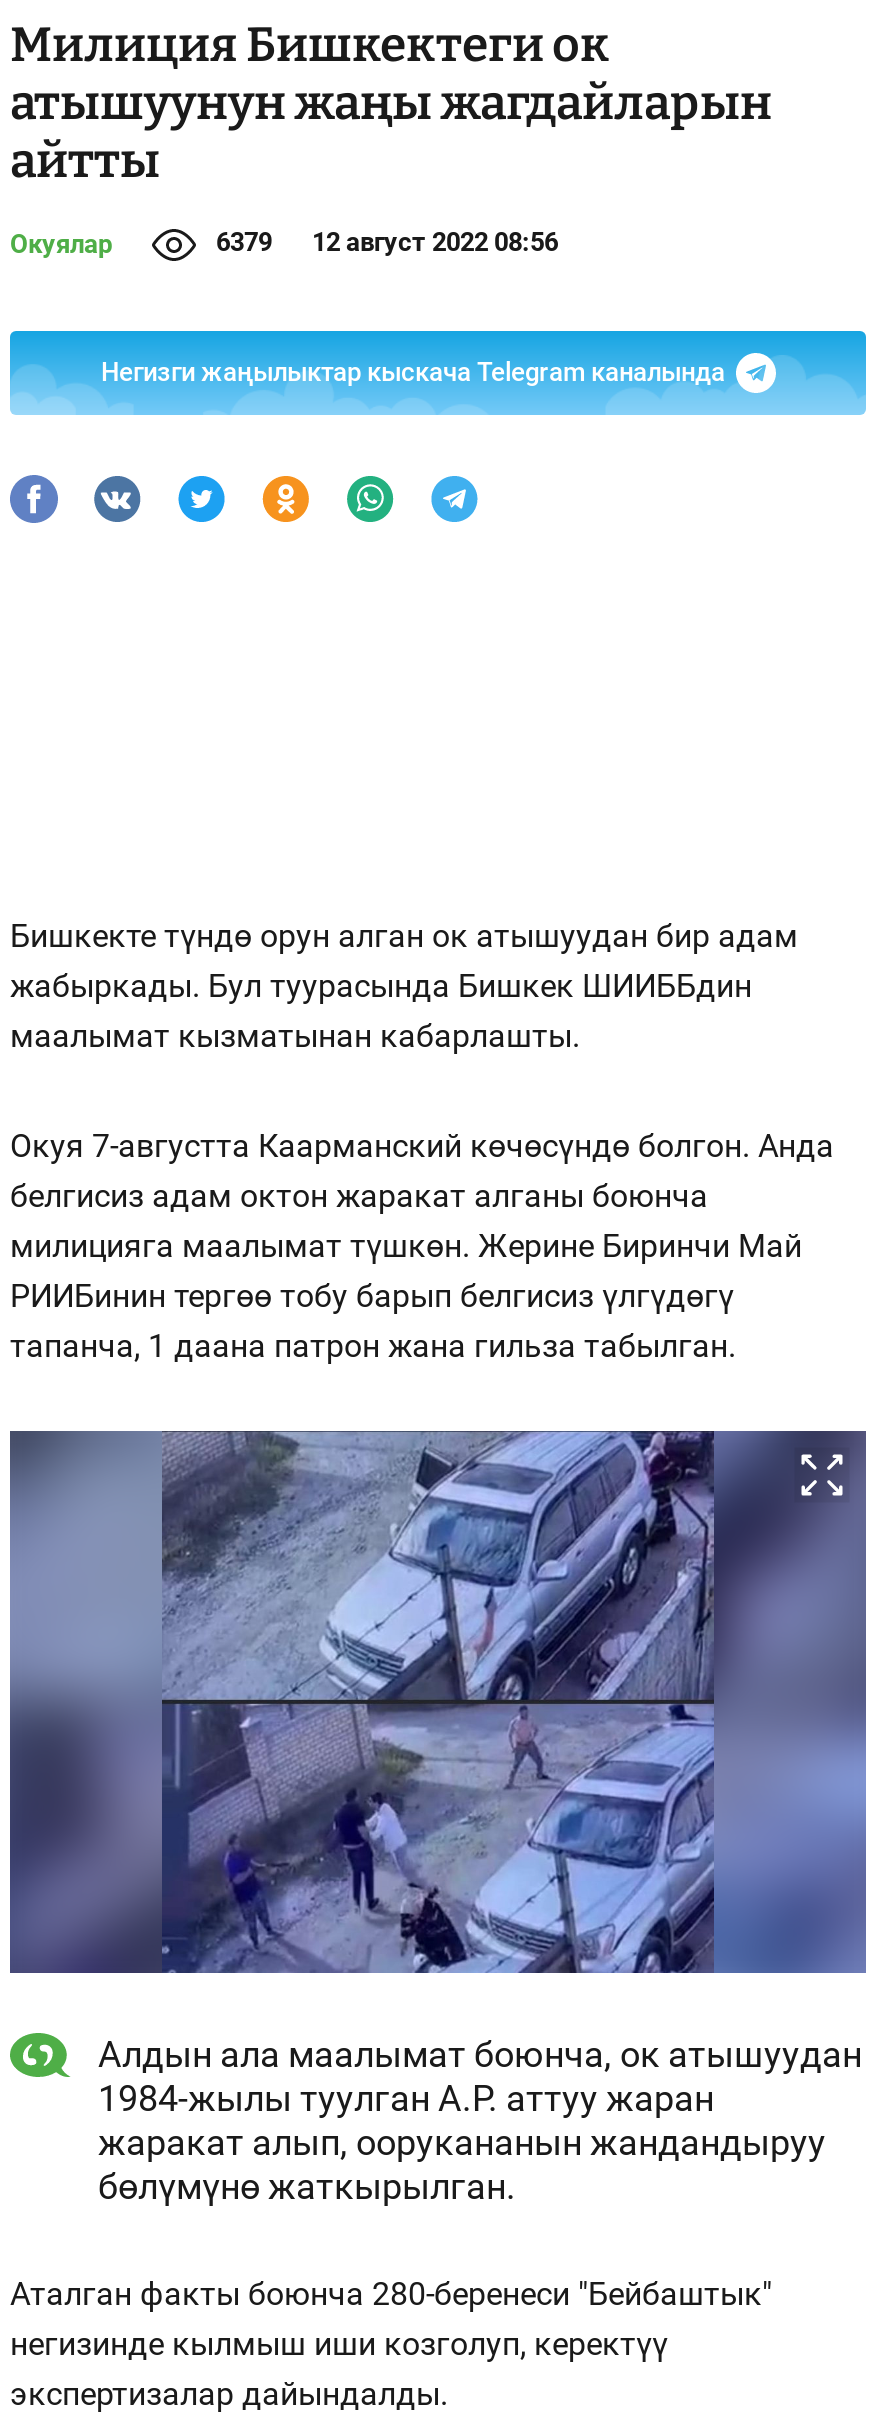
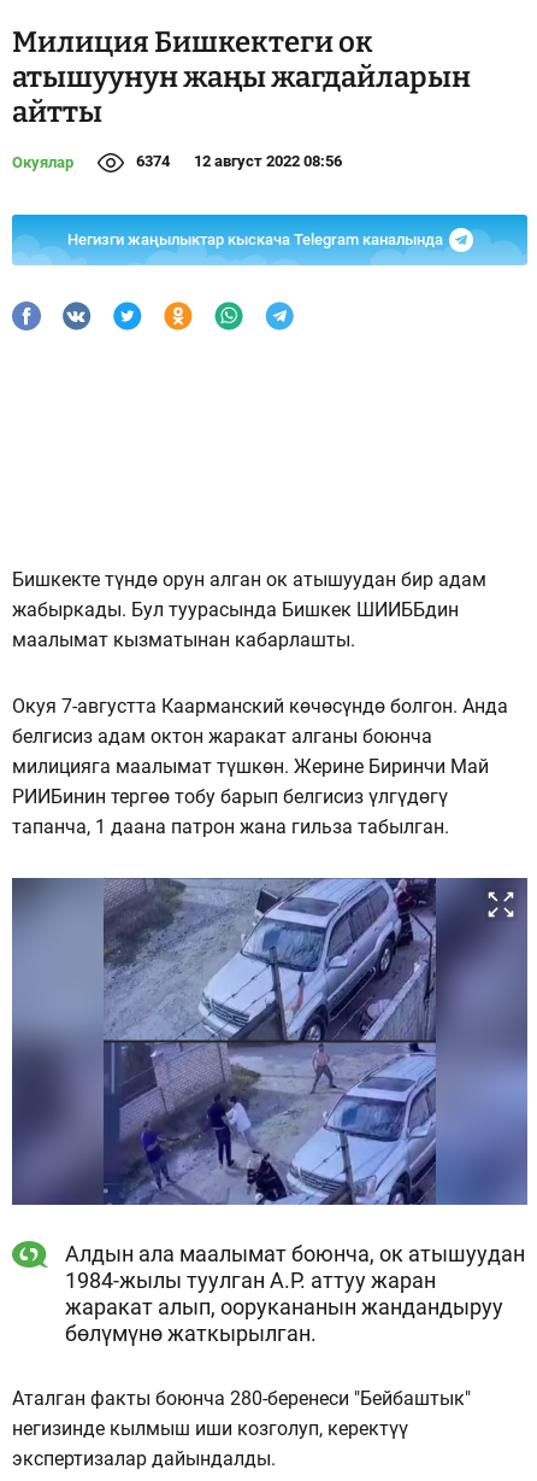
- 6379 12 август 2022 08:56
+ 6374 12 август 2022 08:56
